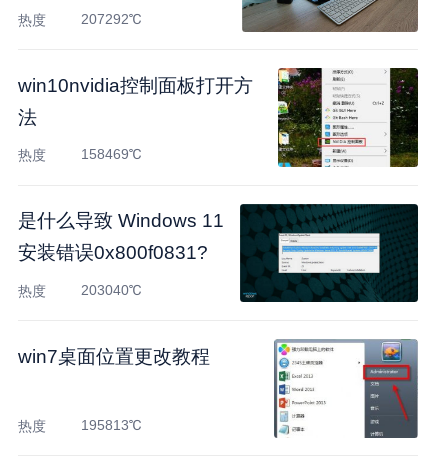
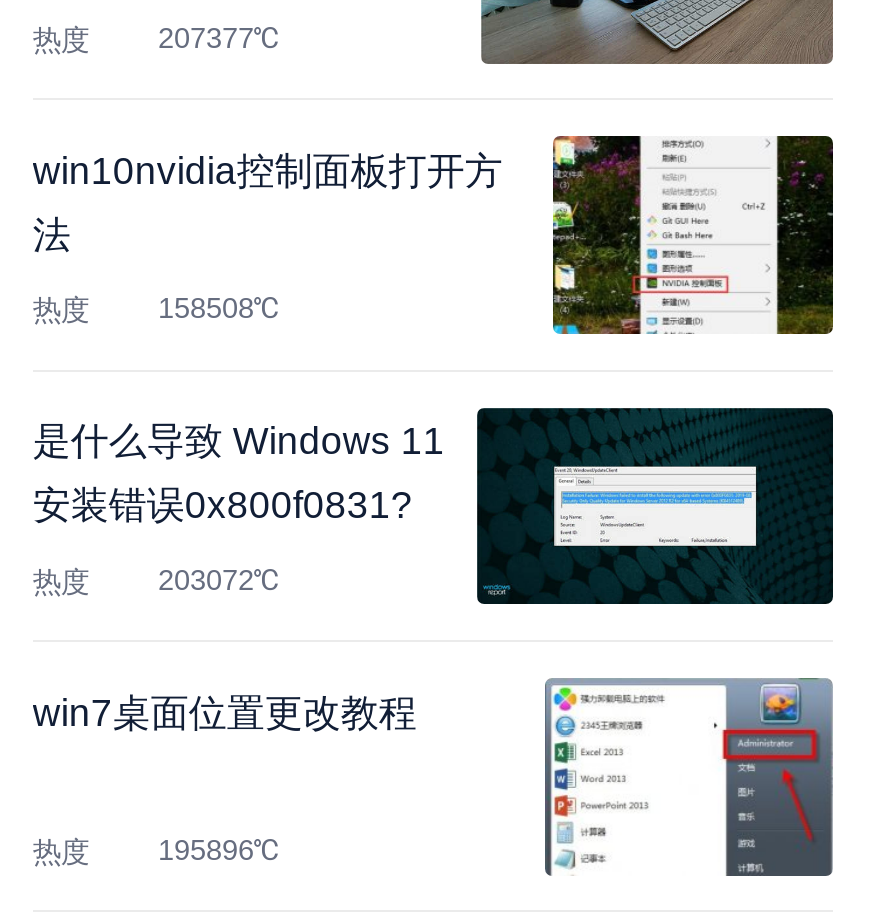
- 207292℃
+ 207377℃

- 158469℃
+ 158508℃

- 203040℃
+ 203072℃

- 195813℃
+ 195896℃
